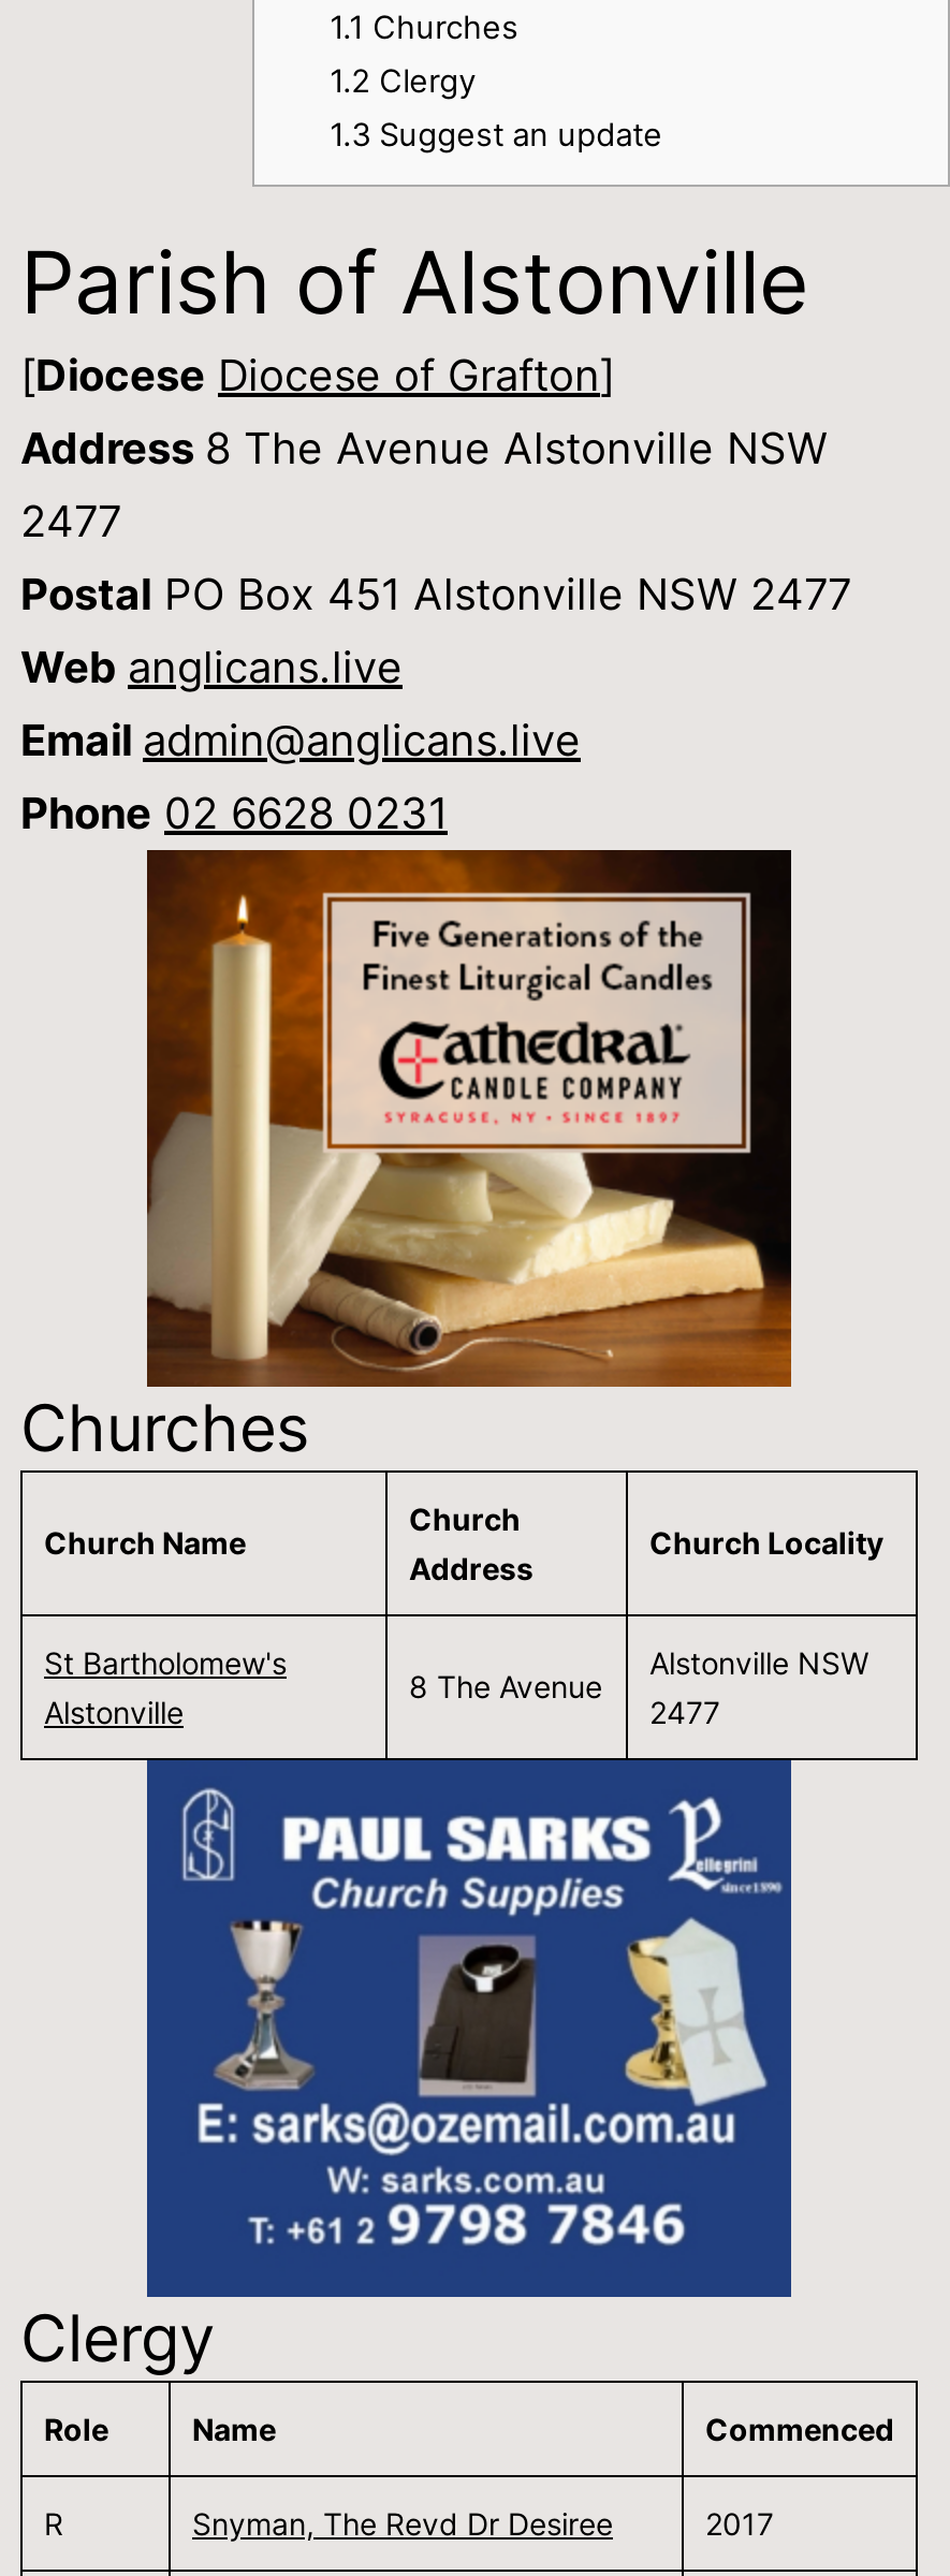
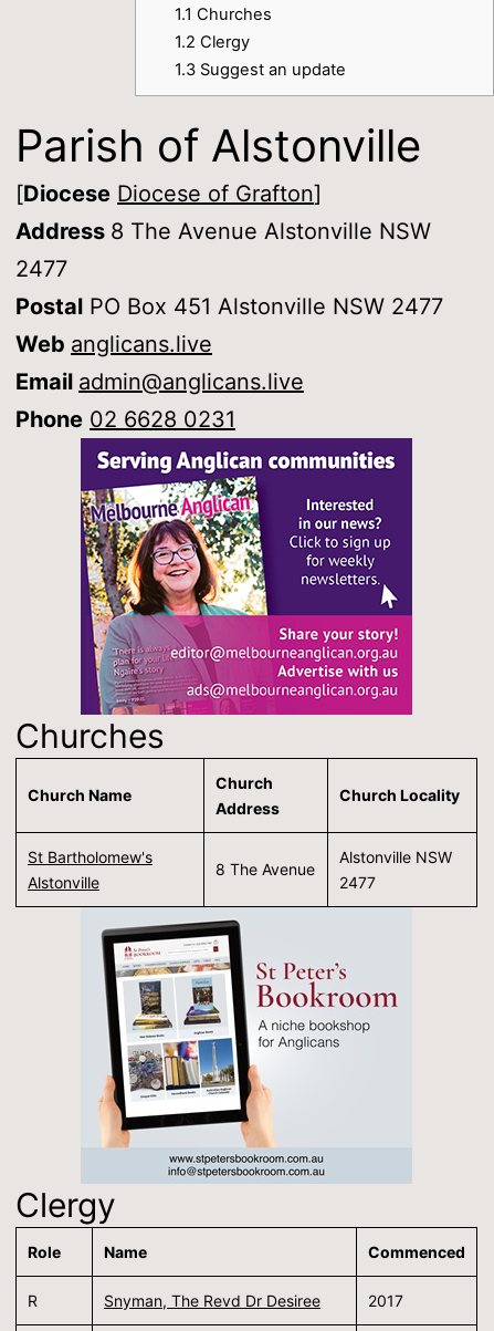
- [image]
+ [image]

- [image]
+ [image]
